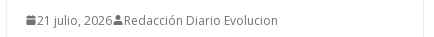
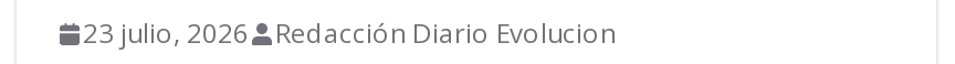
- 21 julio, 2026 Redacción Diario Evolucion
+ 23 julio, 2026 Redacción Diario Evolucion
